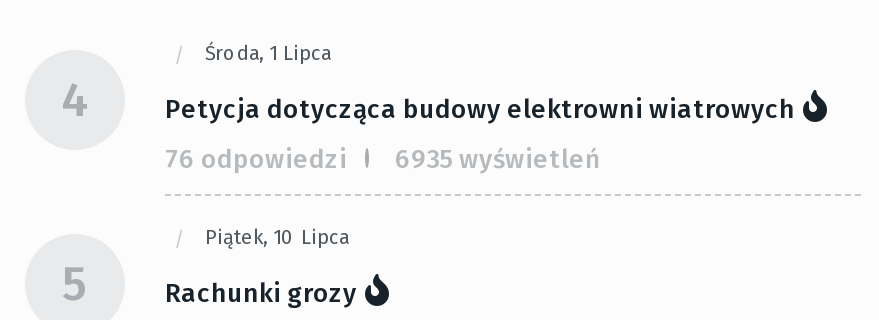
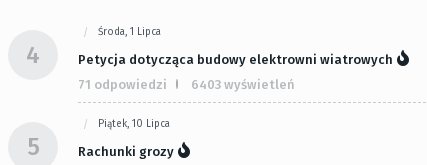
- 76 odpowiedzi
+ 71 odpowiedzi

- 6935 wyświetleń
+ 6403 wyświetleń
